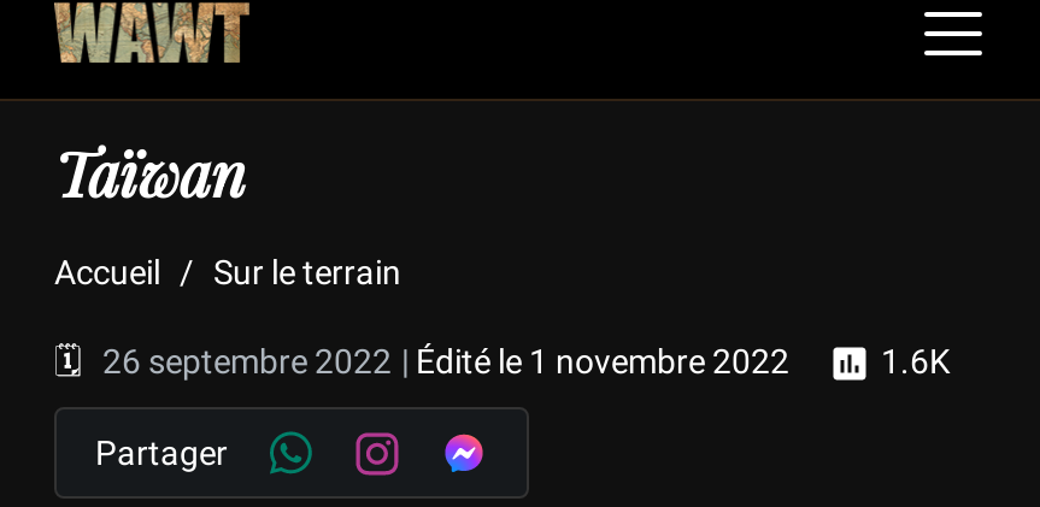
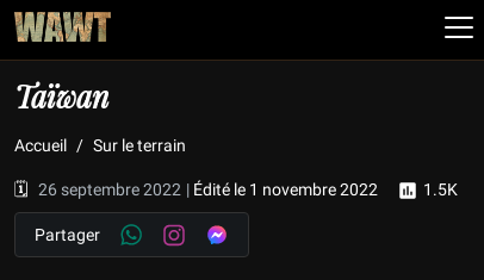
- 1.6K
+ 1.5K
